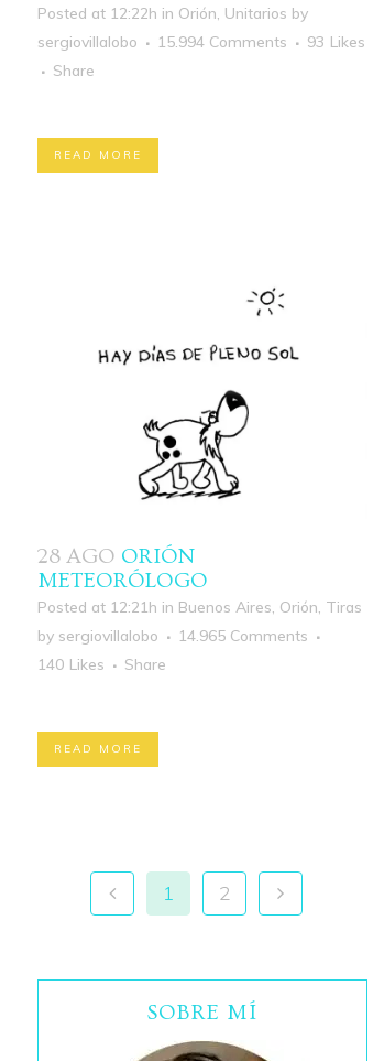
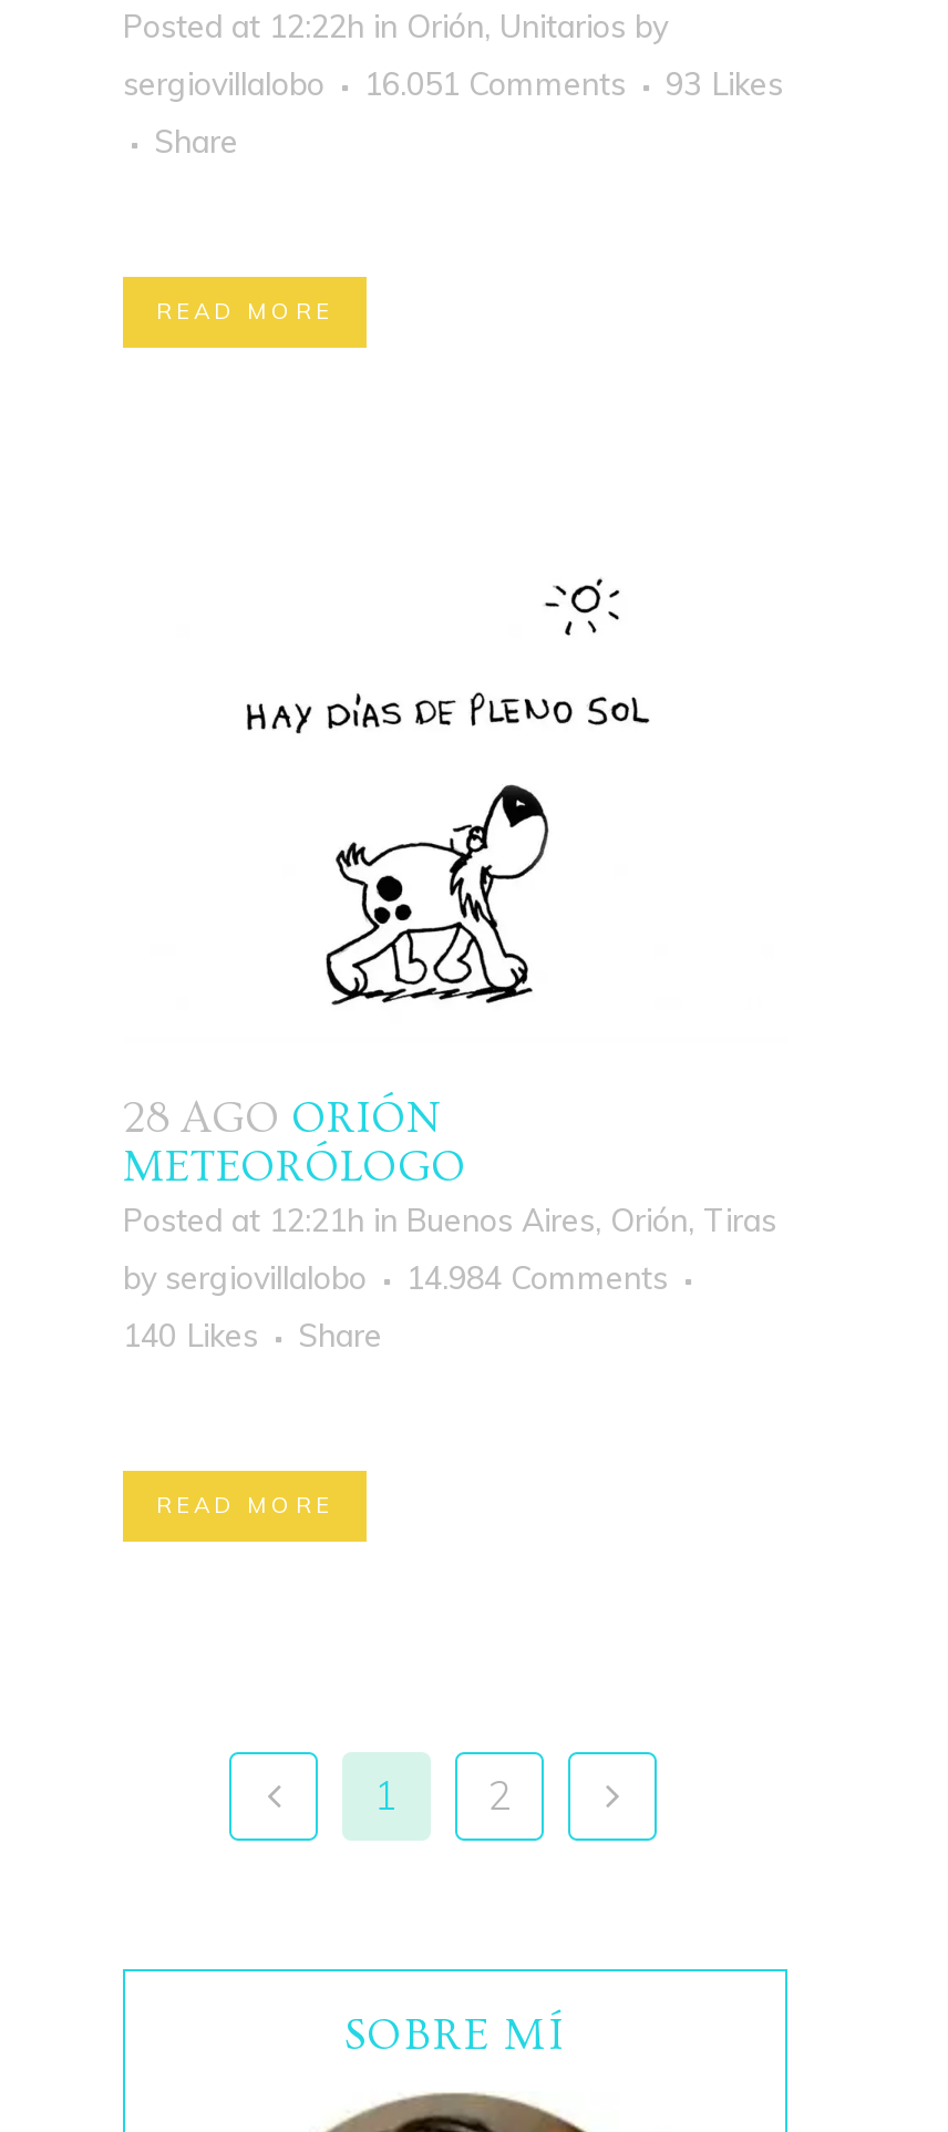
- sergiovillalobo 15.994 Comments 93 Likes
+ sergiovillalobo 16.051 Comments 93 Likes

- by sergiovillalobo 14.965 Comments
+ by sergiovillalobo 14.984 Comments
